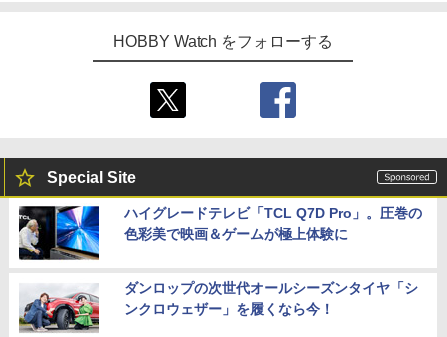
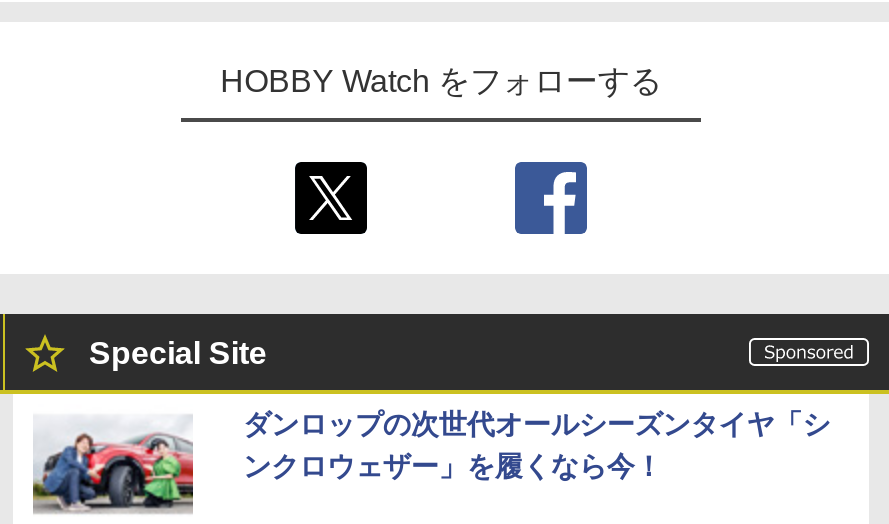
- [image]
- ハイグレードテレビ「TCL Q7D Pro」。圧巻の
- 色彩美で映画＆ゲームが極上体験に
